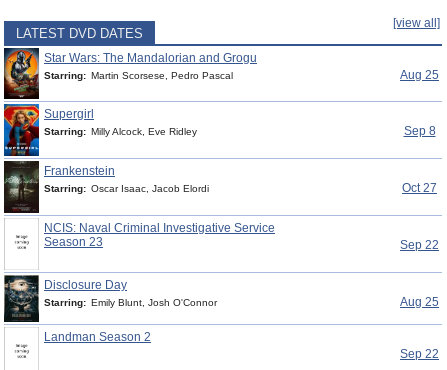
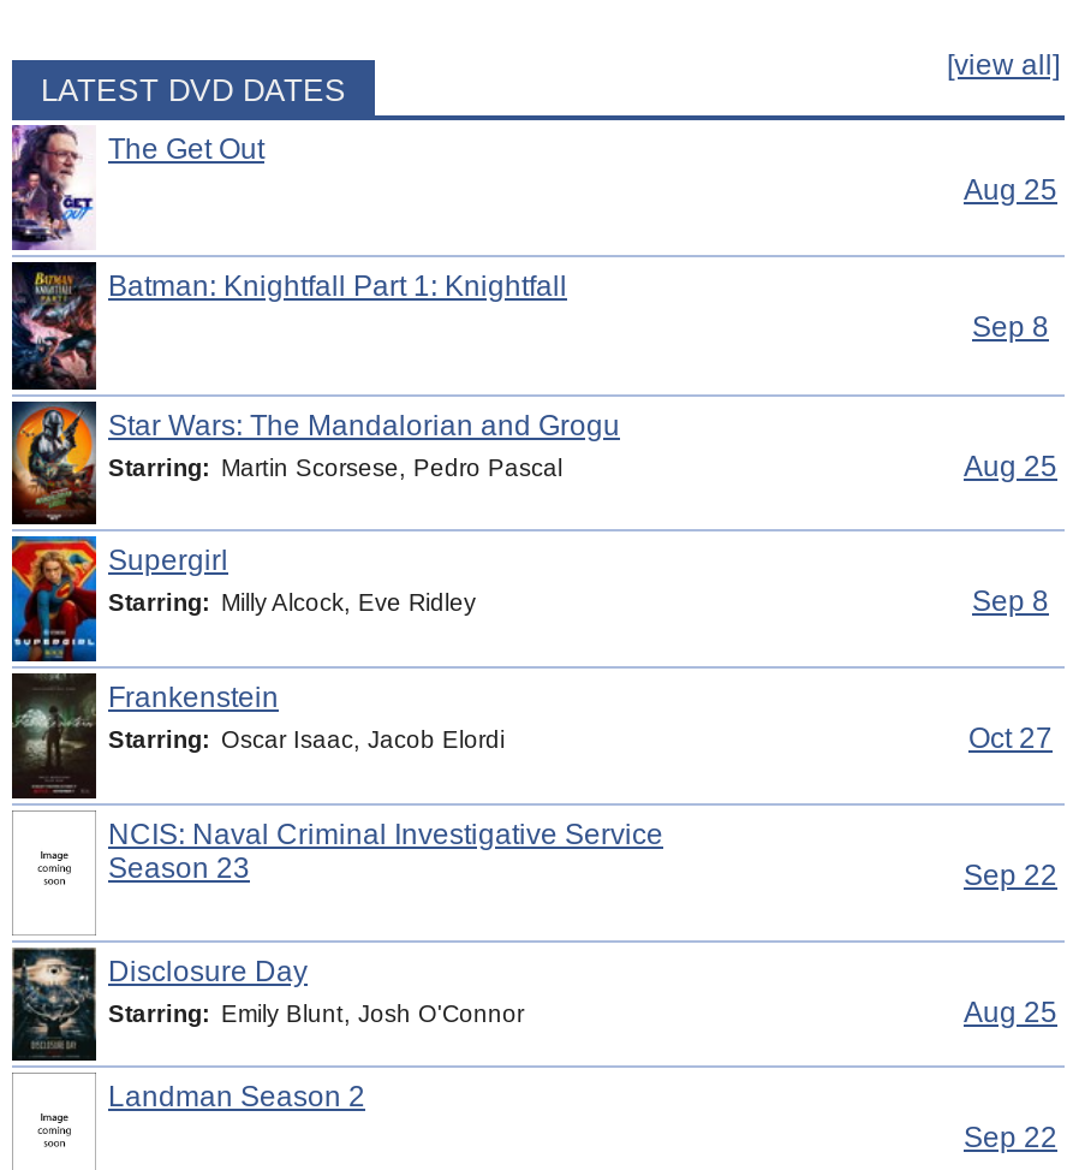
+ [image]
+ The Get Out
+ Aug 25
+ Batman: Knightfall Part 1: Knightfall
+ Sep 8
